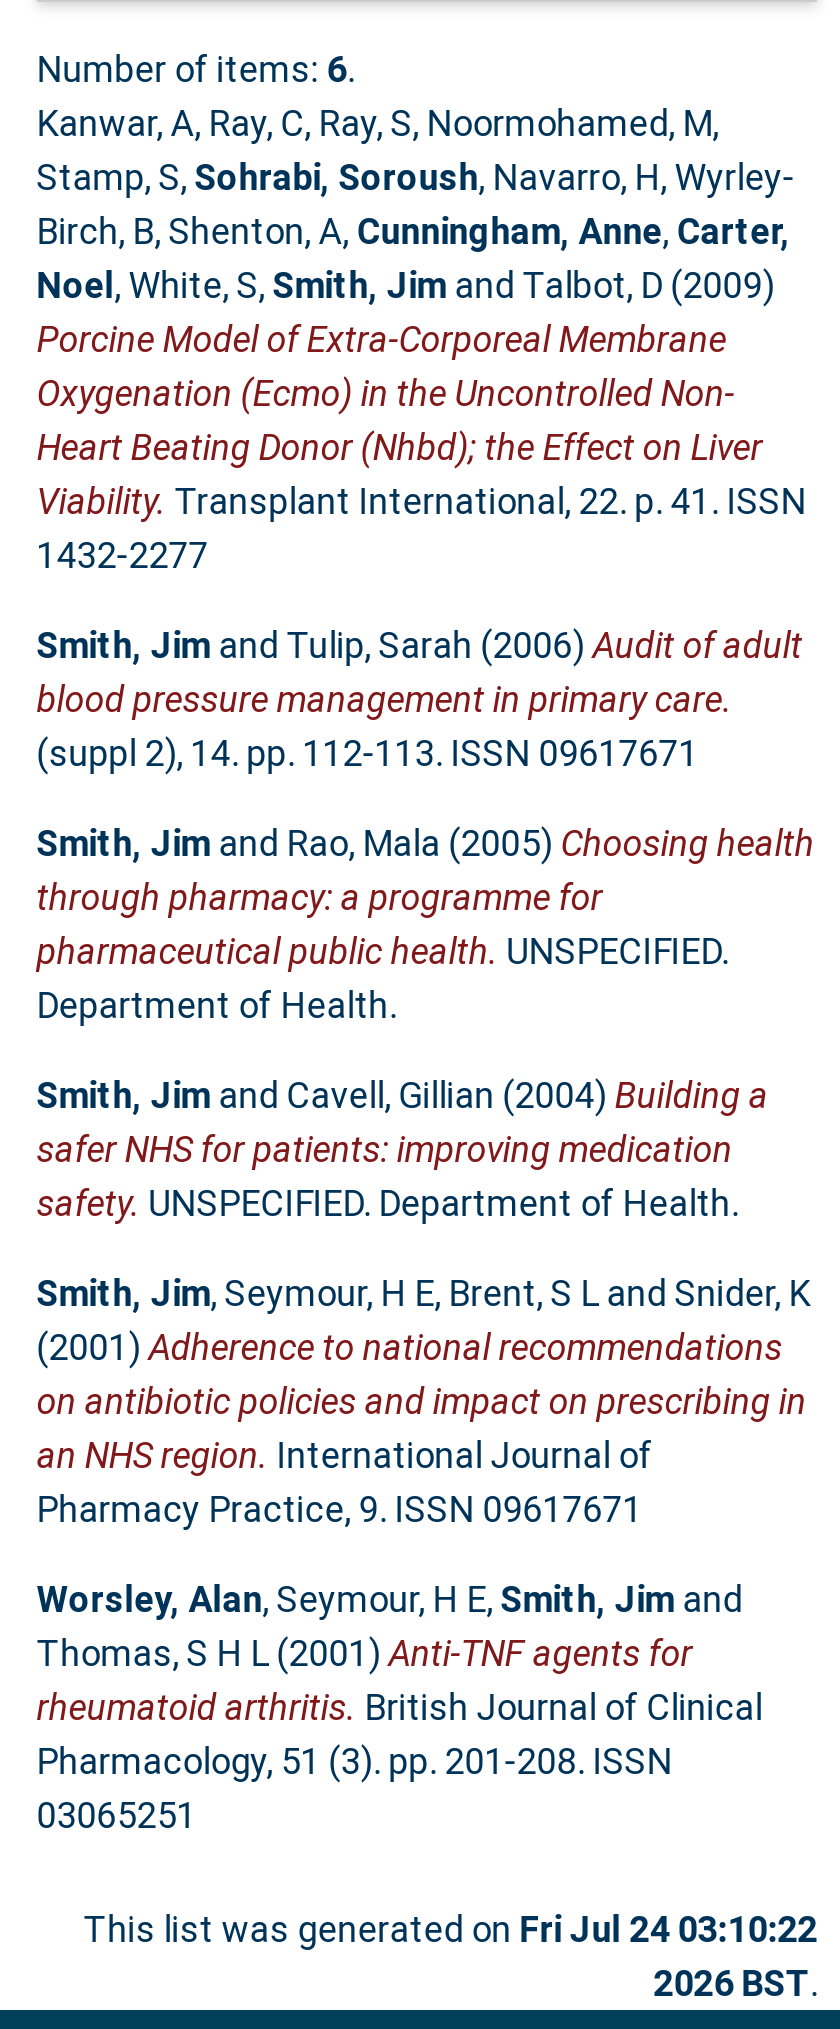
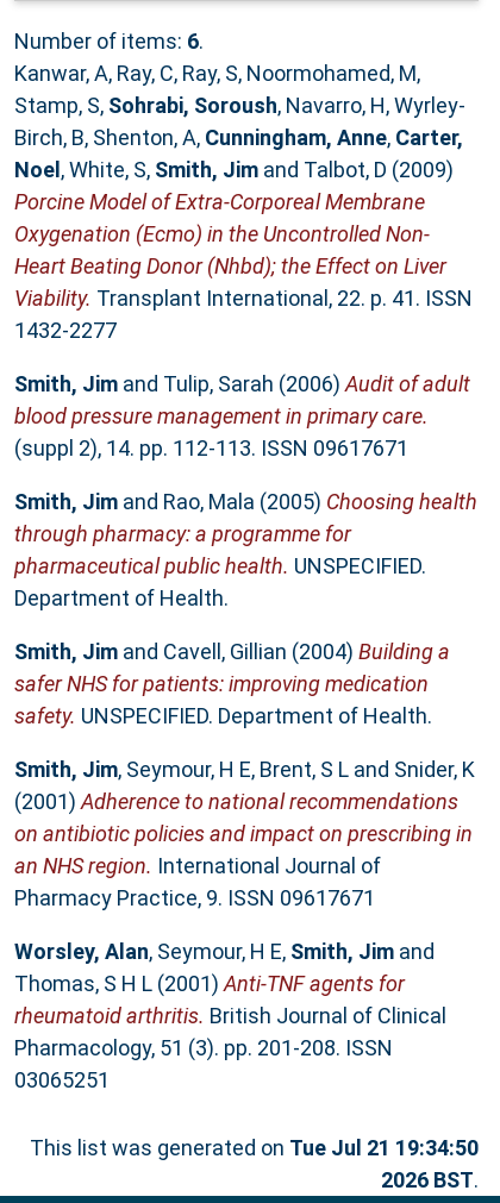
- This list was generated on Fri Jul 24 03:10:22
+ This list was generated on Tue Jul 21 19:34:50
